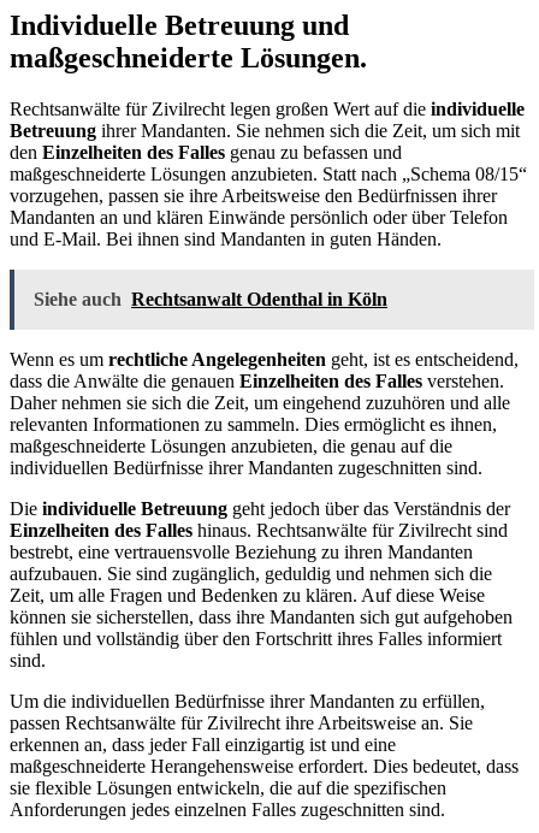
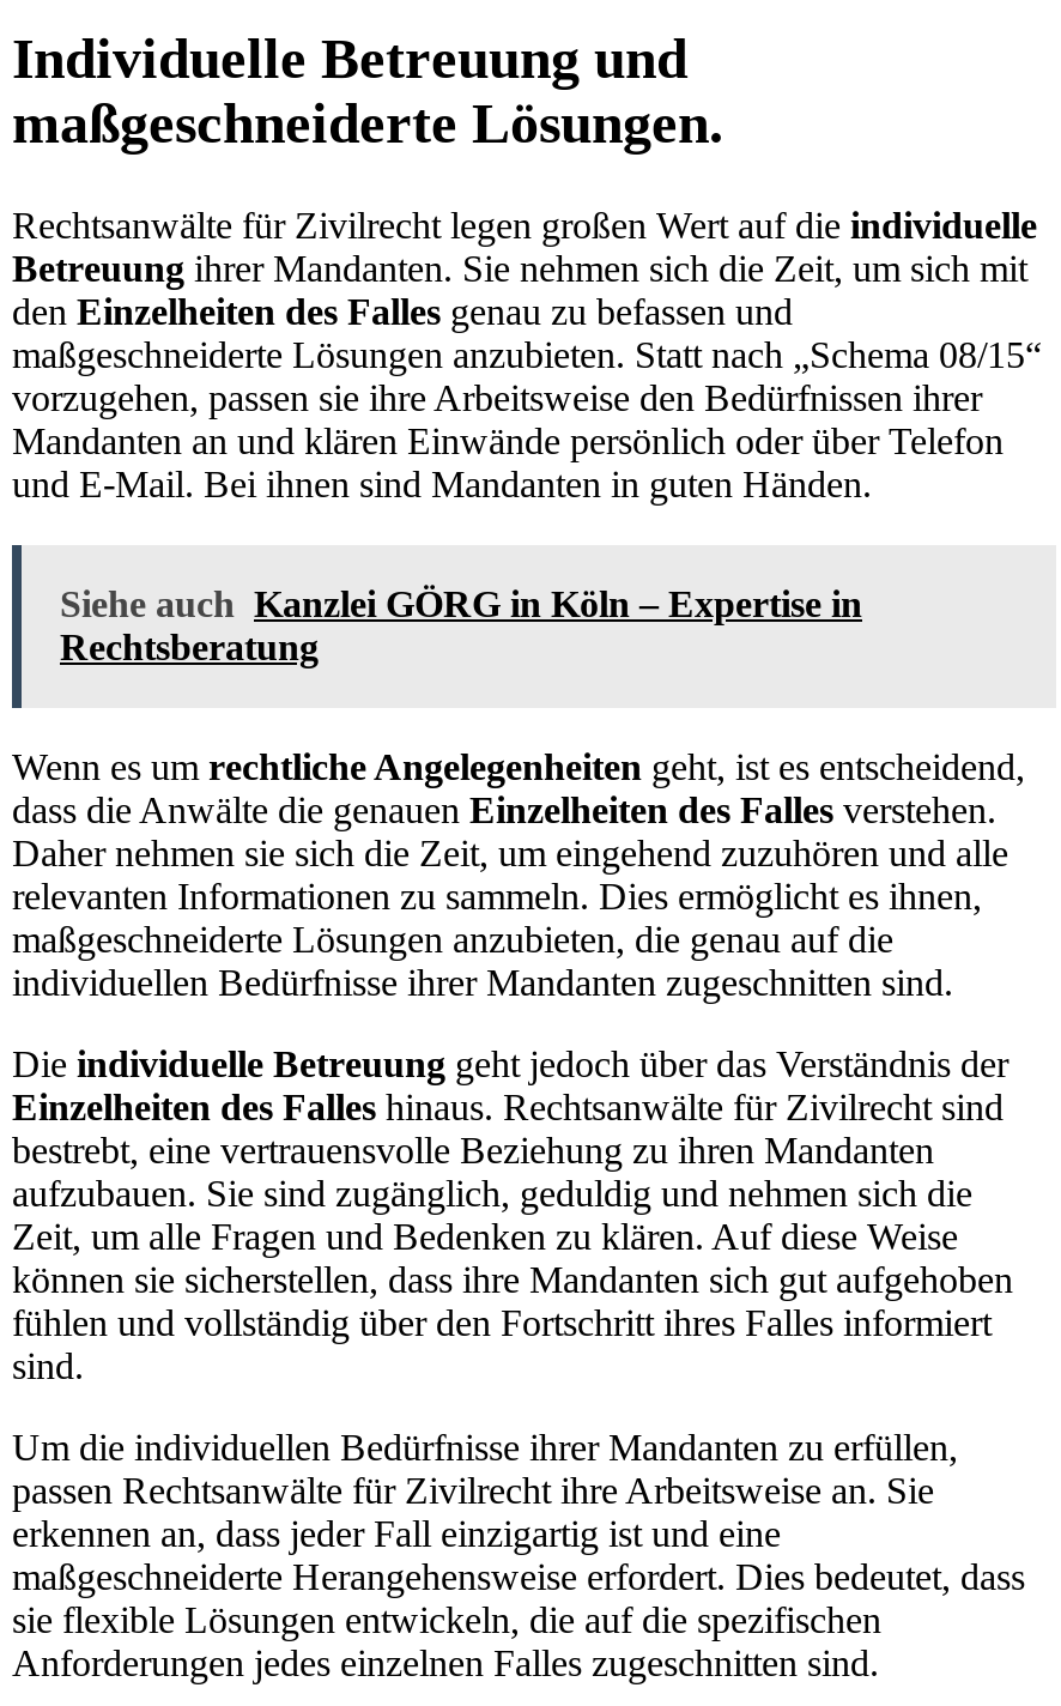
- Siehe auch Rechtsanwalt Odenthal in Köln
+ Siehe auch Kanzlei GÖRG in Köln – Expertise in
+ Rechtsberatung
